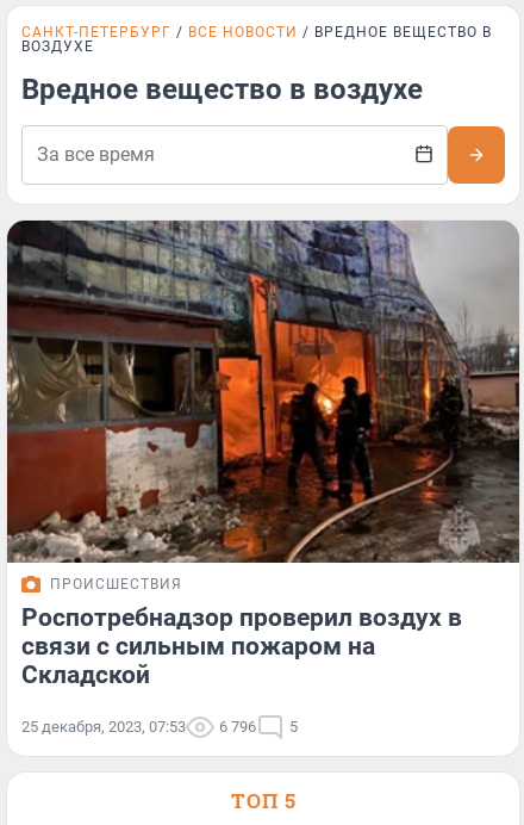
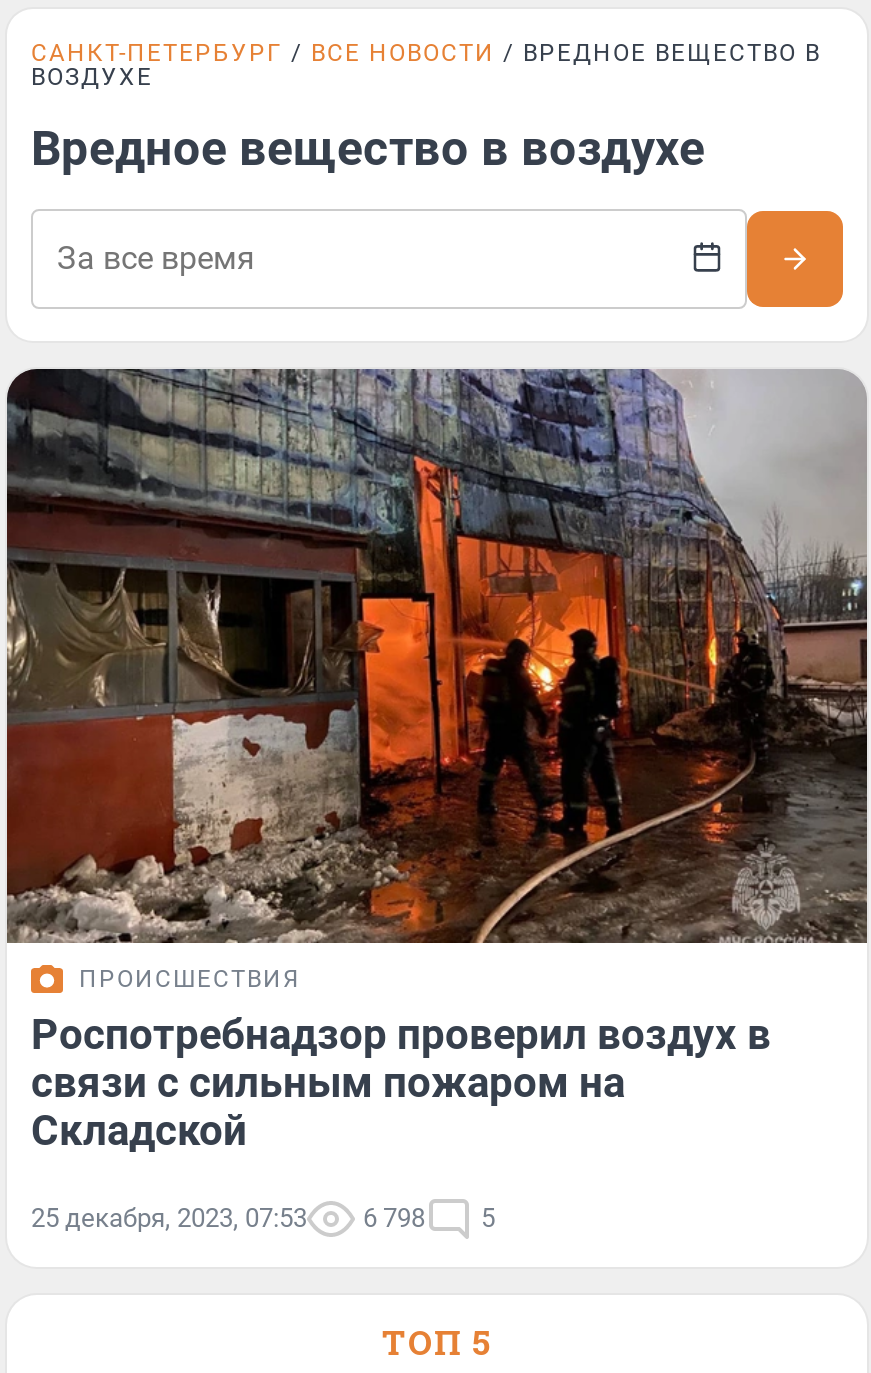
- 25 декабря, 2023, 07:53 6 796 5
+ 25 декабря, 2023, 07:53 6 798 5
